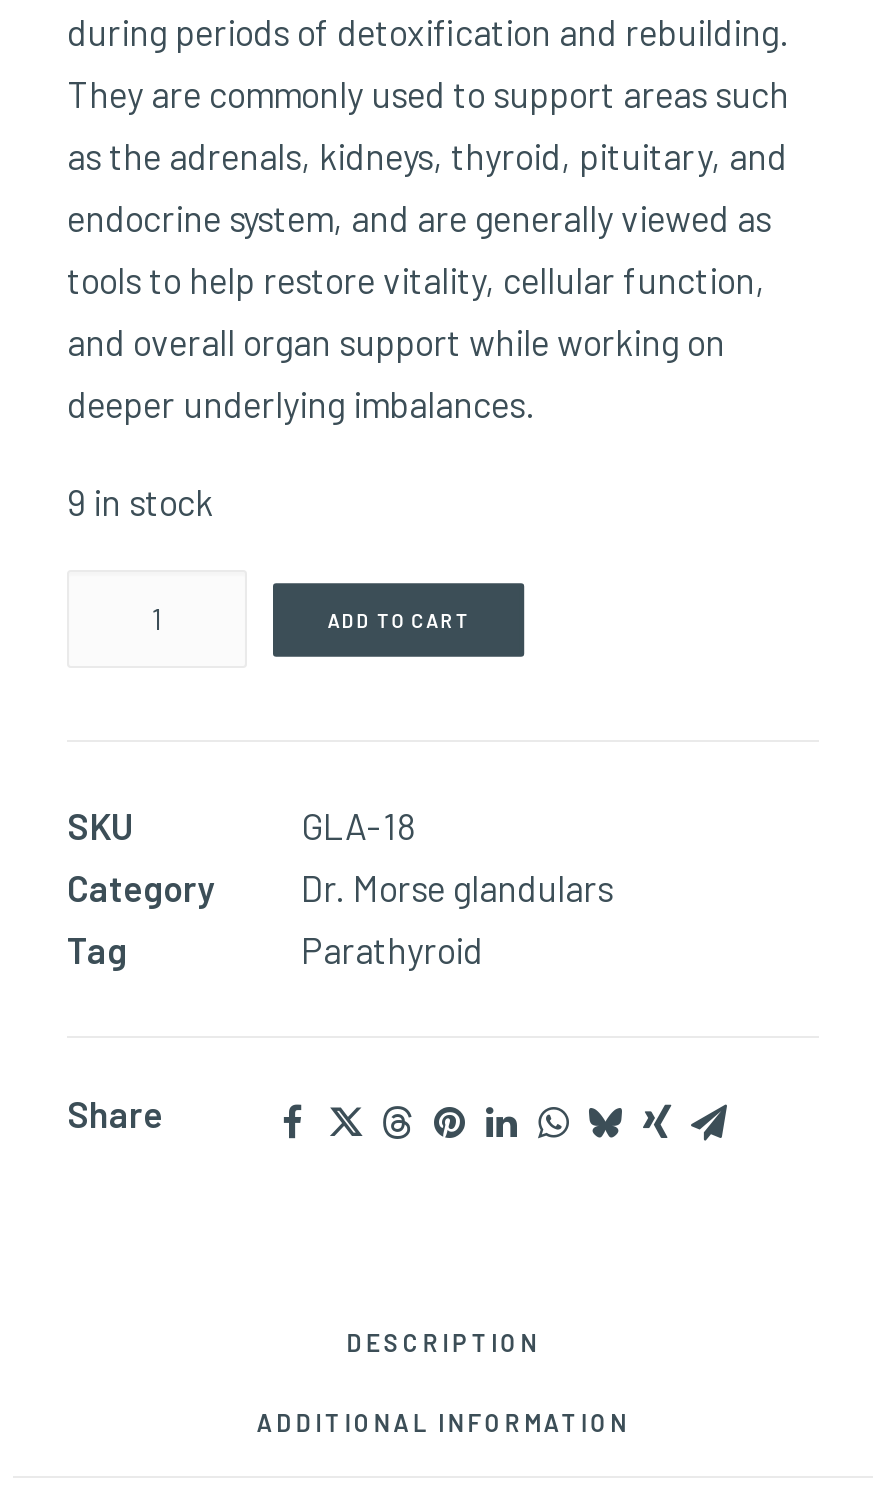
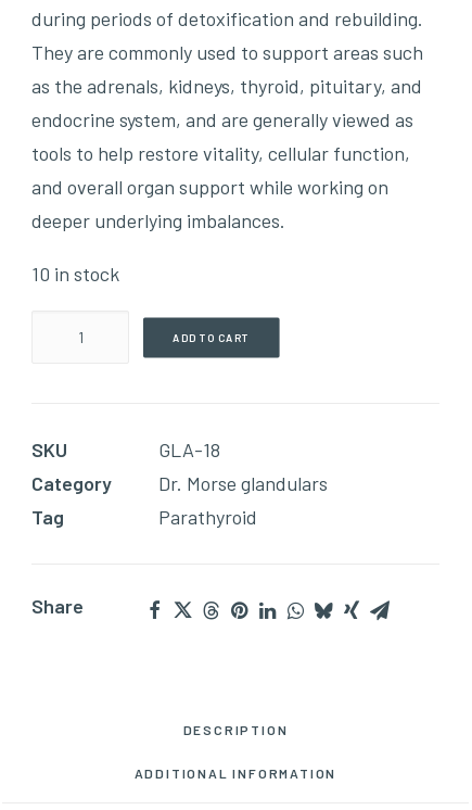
- 9 in stock
+ 10 in stock
